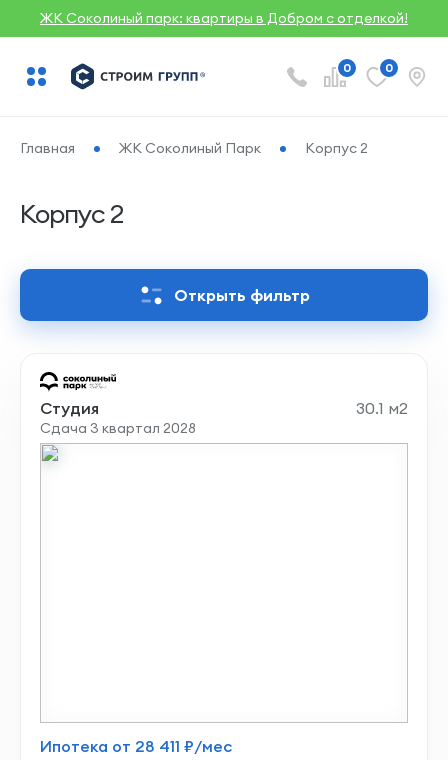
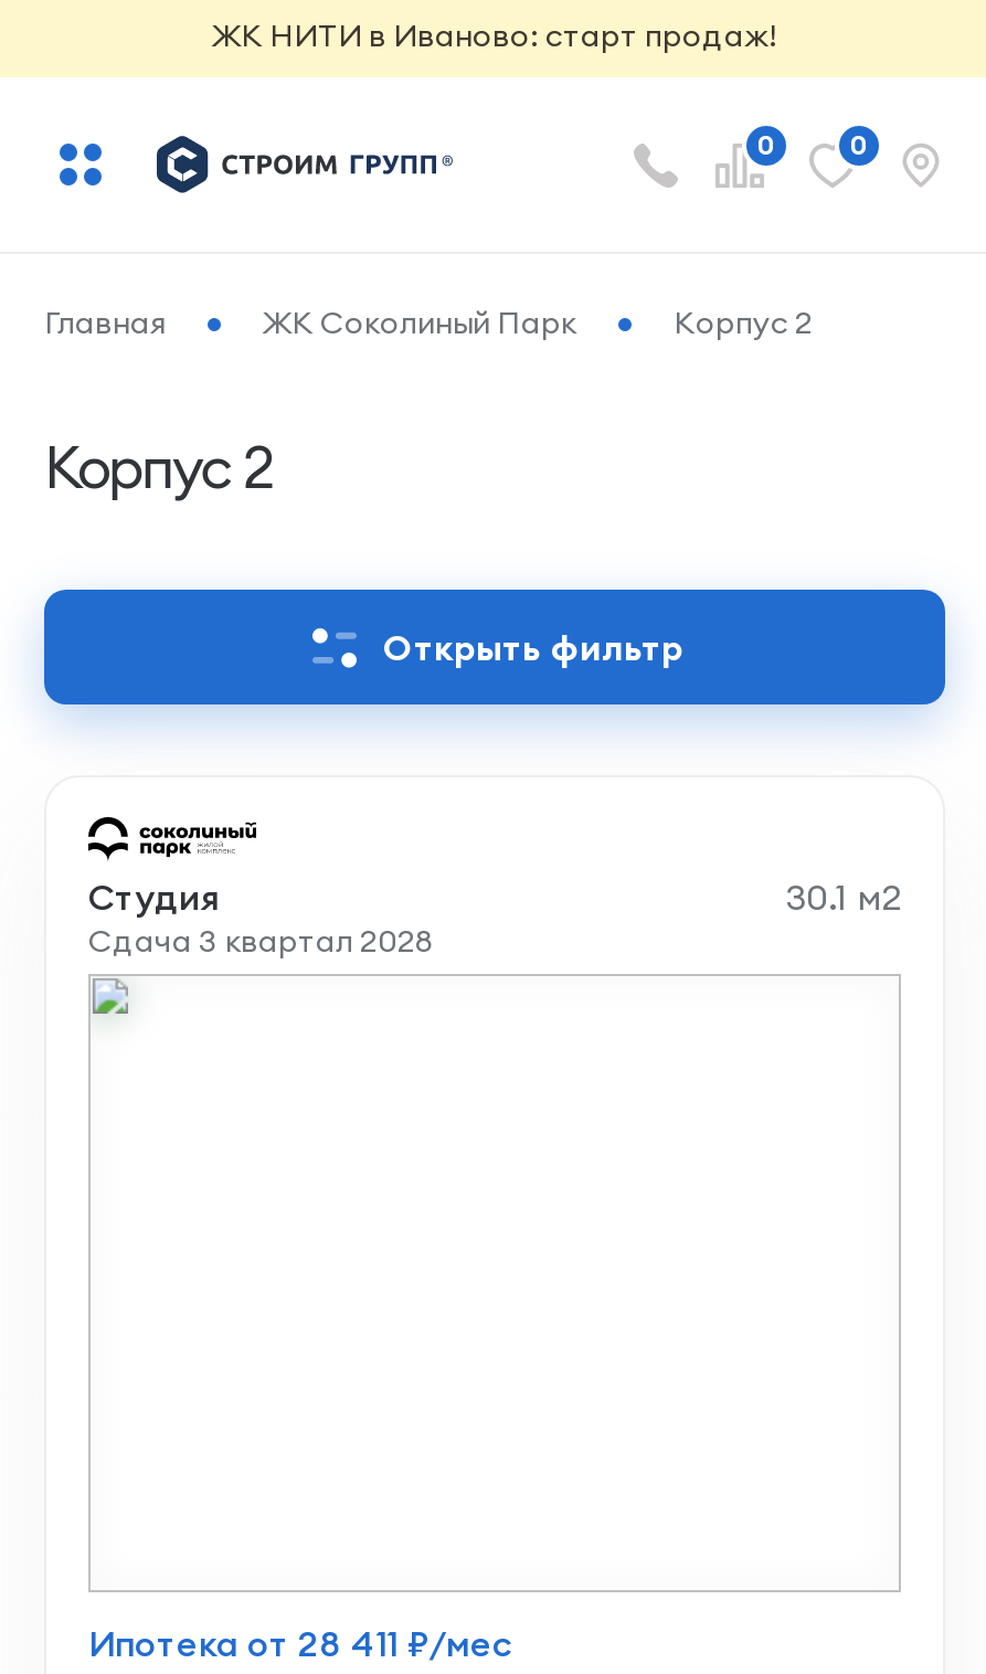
- ЖК Соколиный парк: квартиры в Добром с отделкой!
+ ЖК НИТИ в Иваново: старт продаж!
